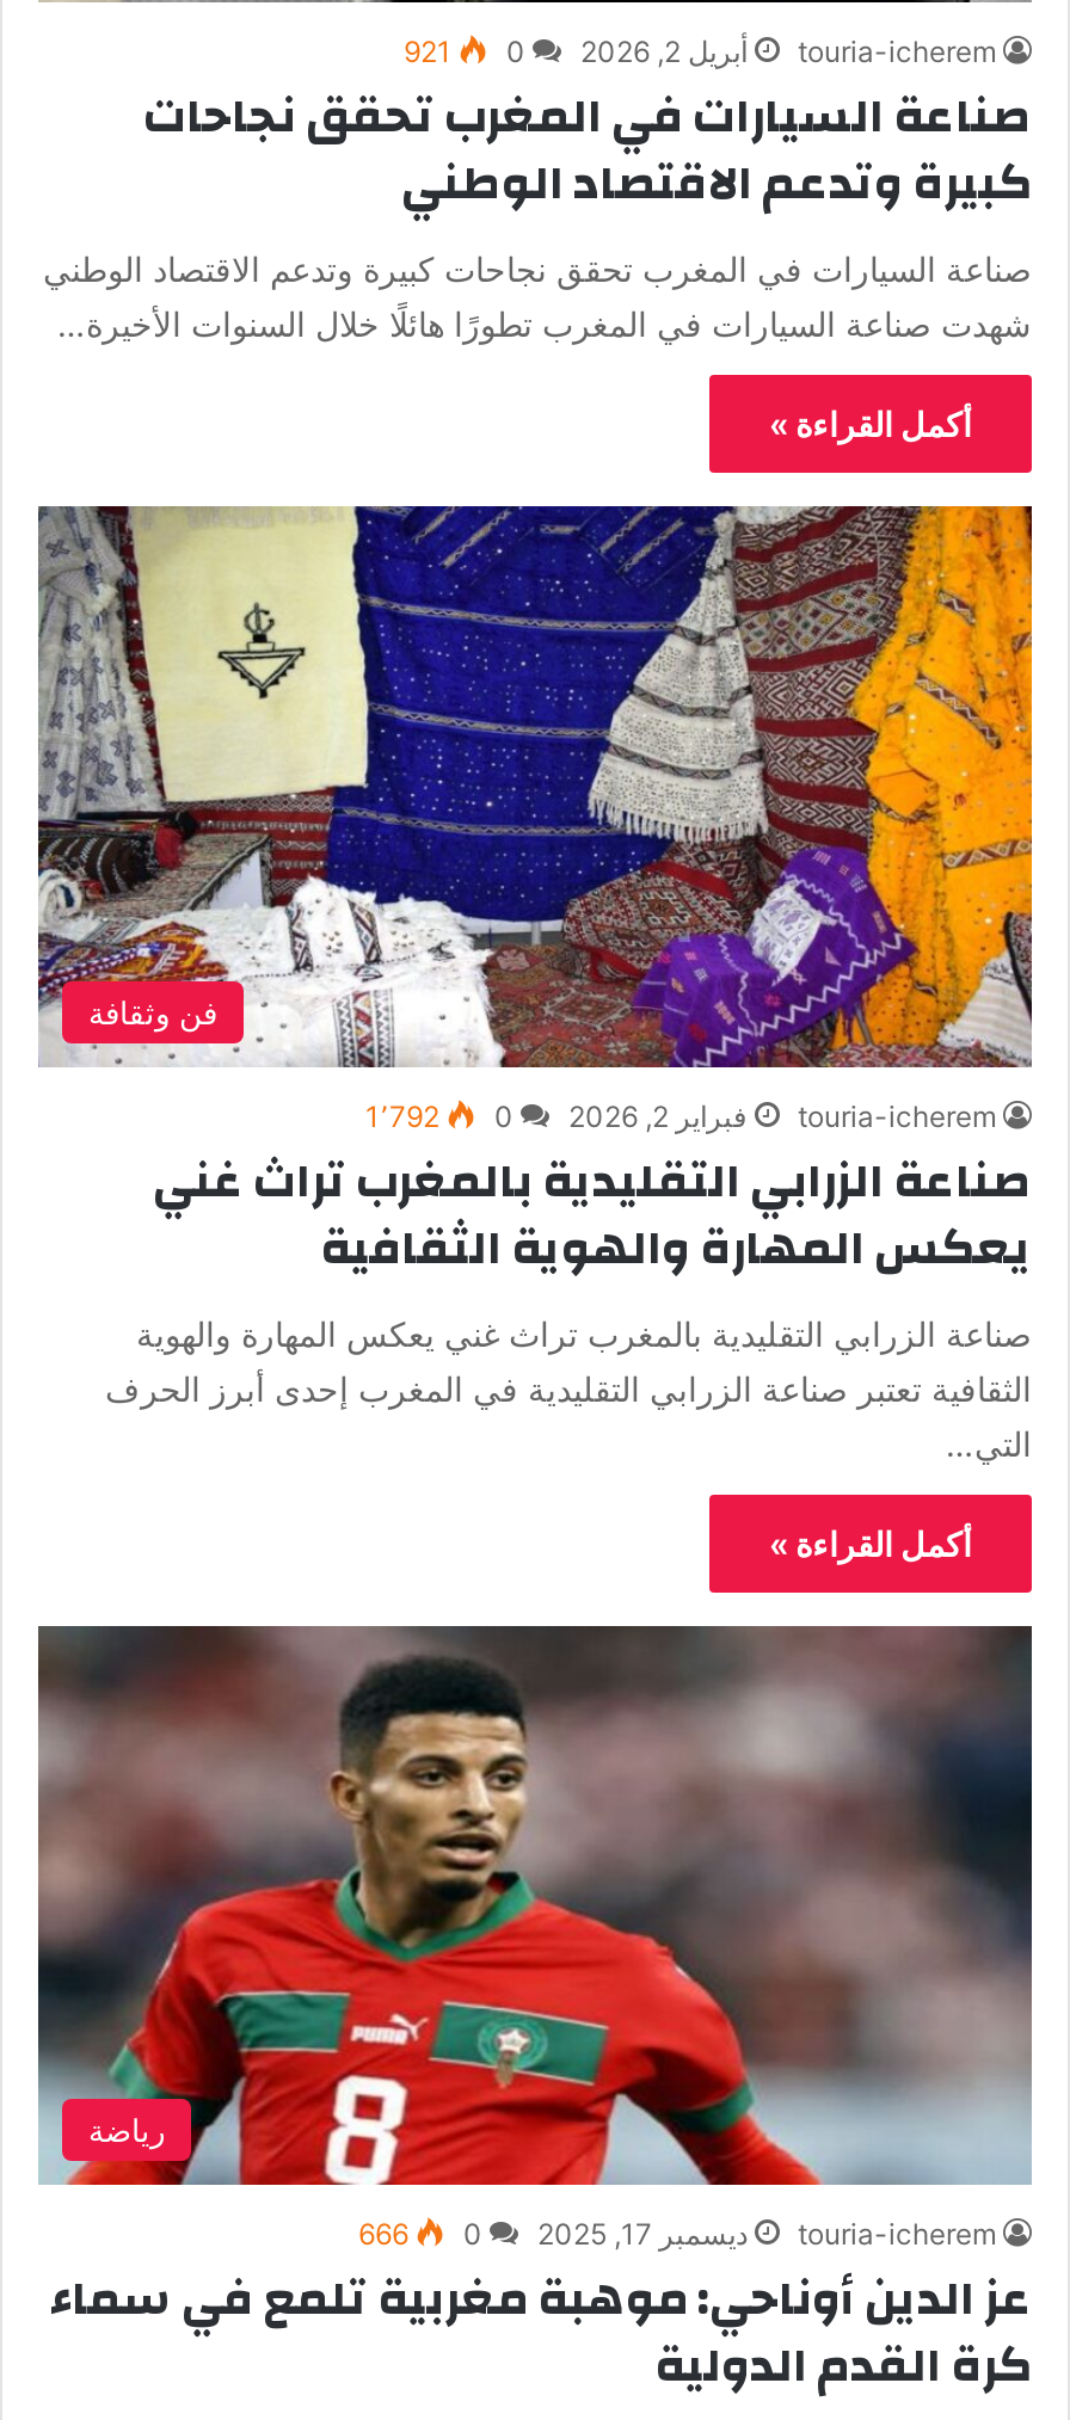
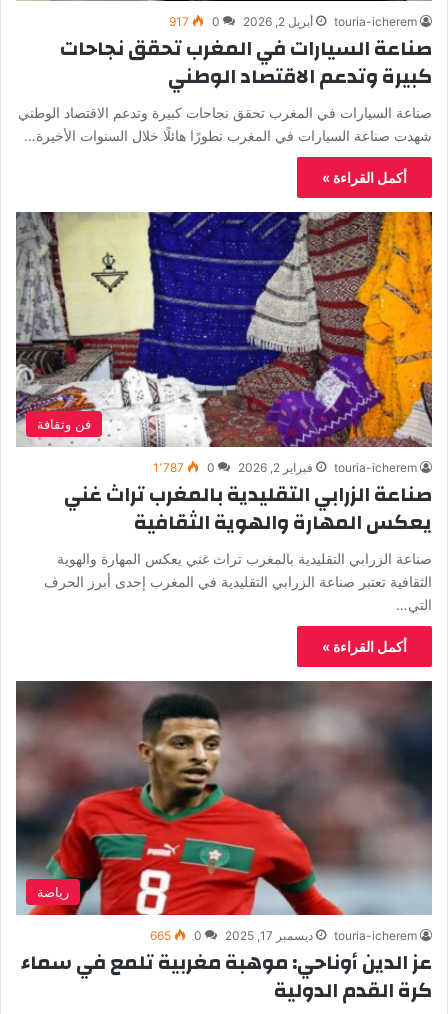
- 921 0
+ 917 0

- 1٬792 0
+ 1٬787 0

- 666 0
+ 665 0
